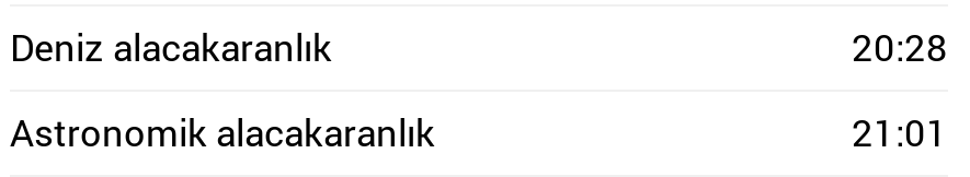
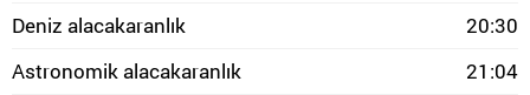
- 20:28
+ 20:30

- 21:01
+ 21:04
